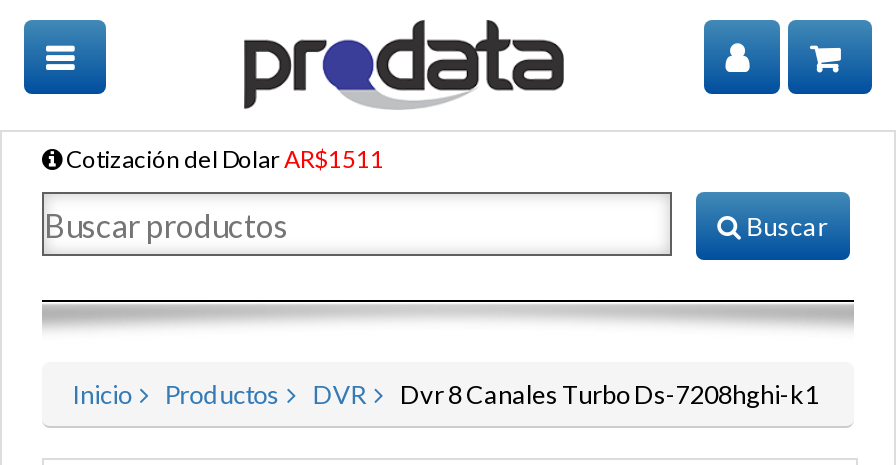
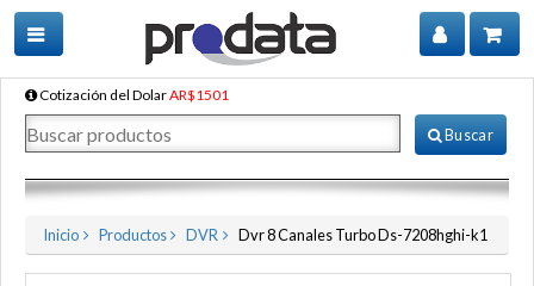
- Cotización del DolarAR$1511
+ Cotización del DolarAR$1501
